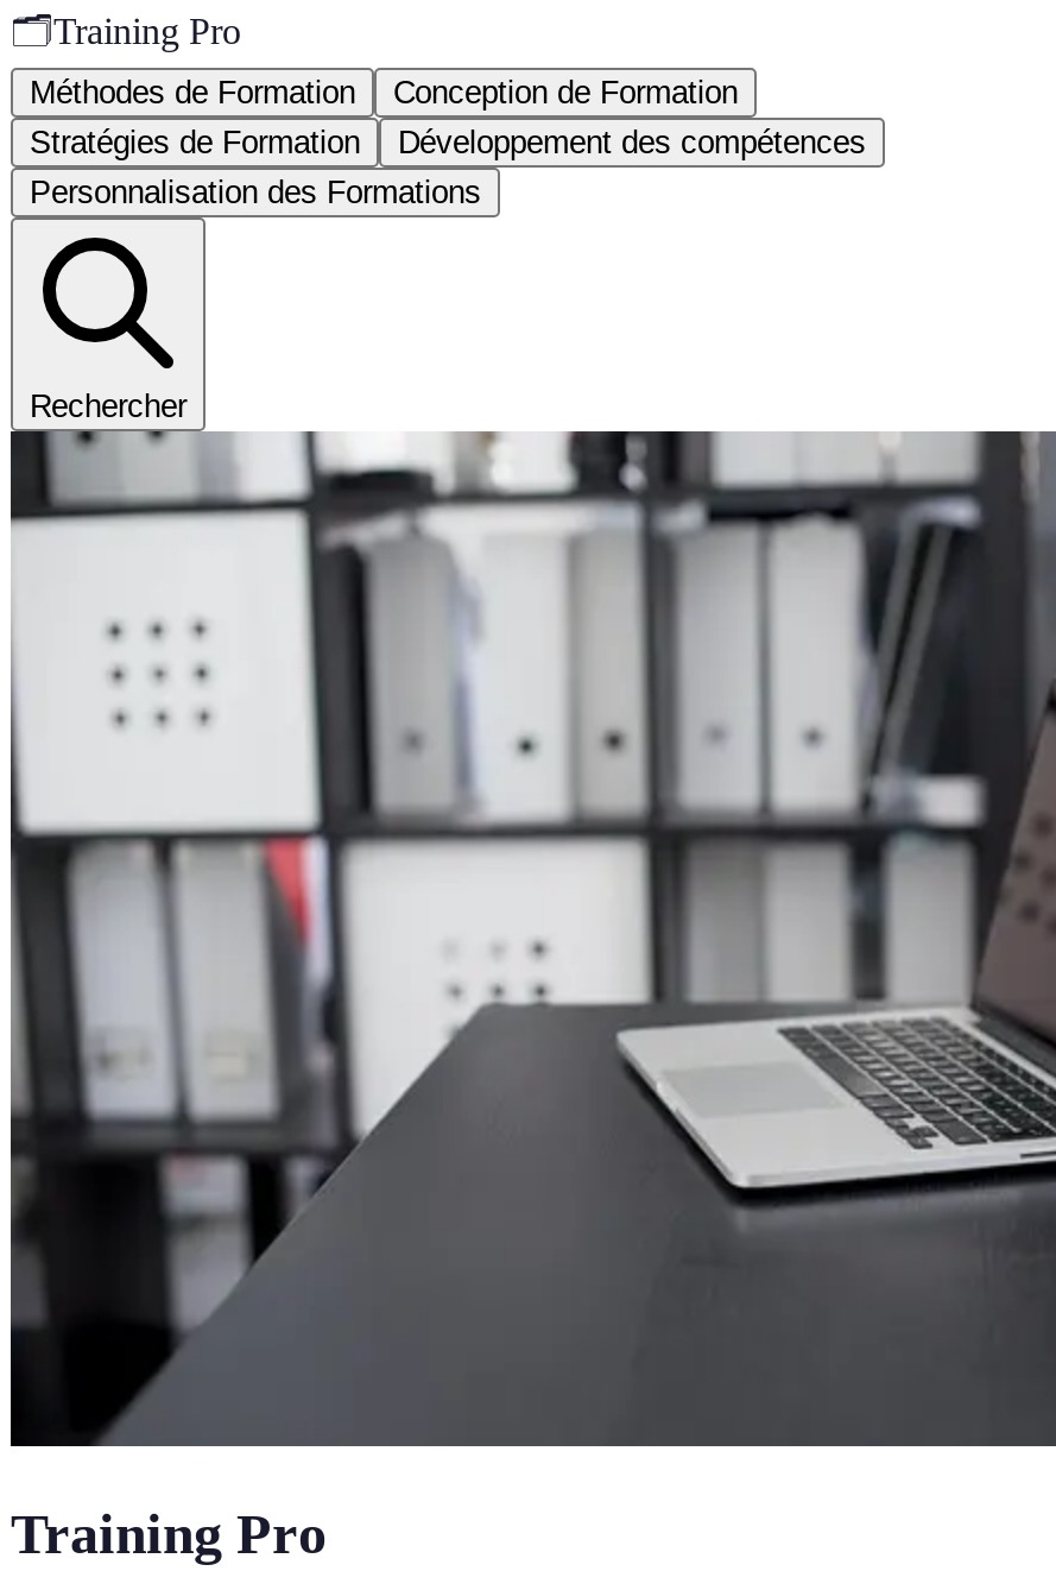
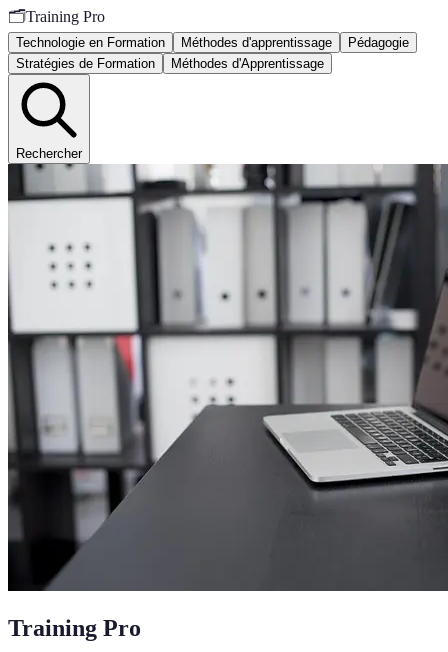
- Méthodes de Formation
- Conception de Formation
+ Technologie en Formation
+ Méthodes d'apprentissage
+ Pédagogie

- Développement des compétences
- Personnalisation des Formations
+ Méthodes d'Apprentissage
